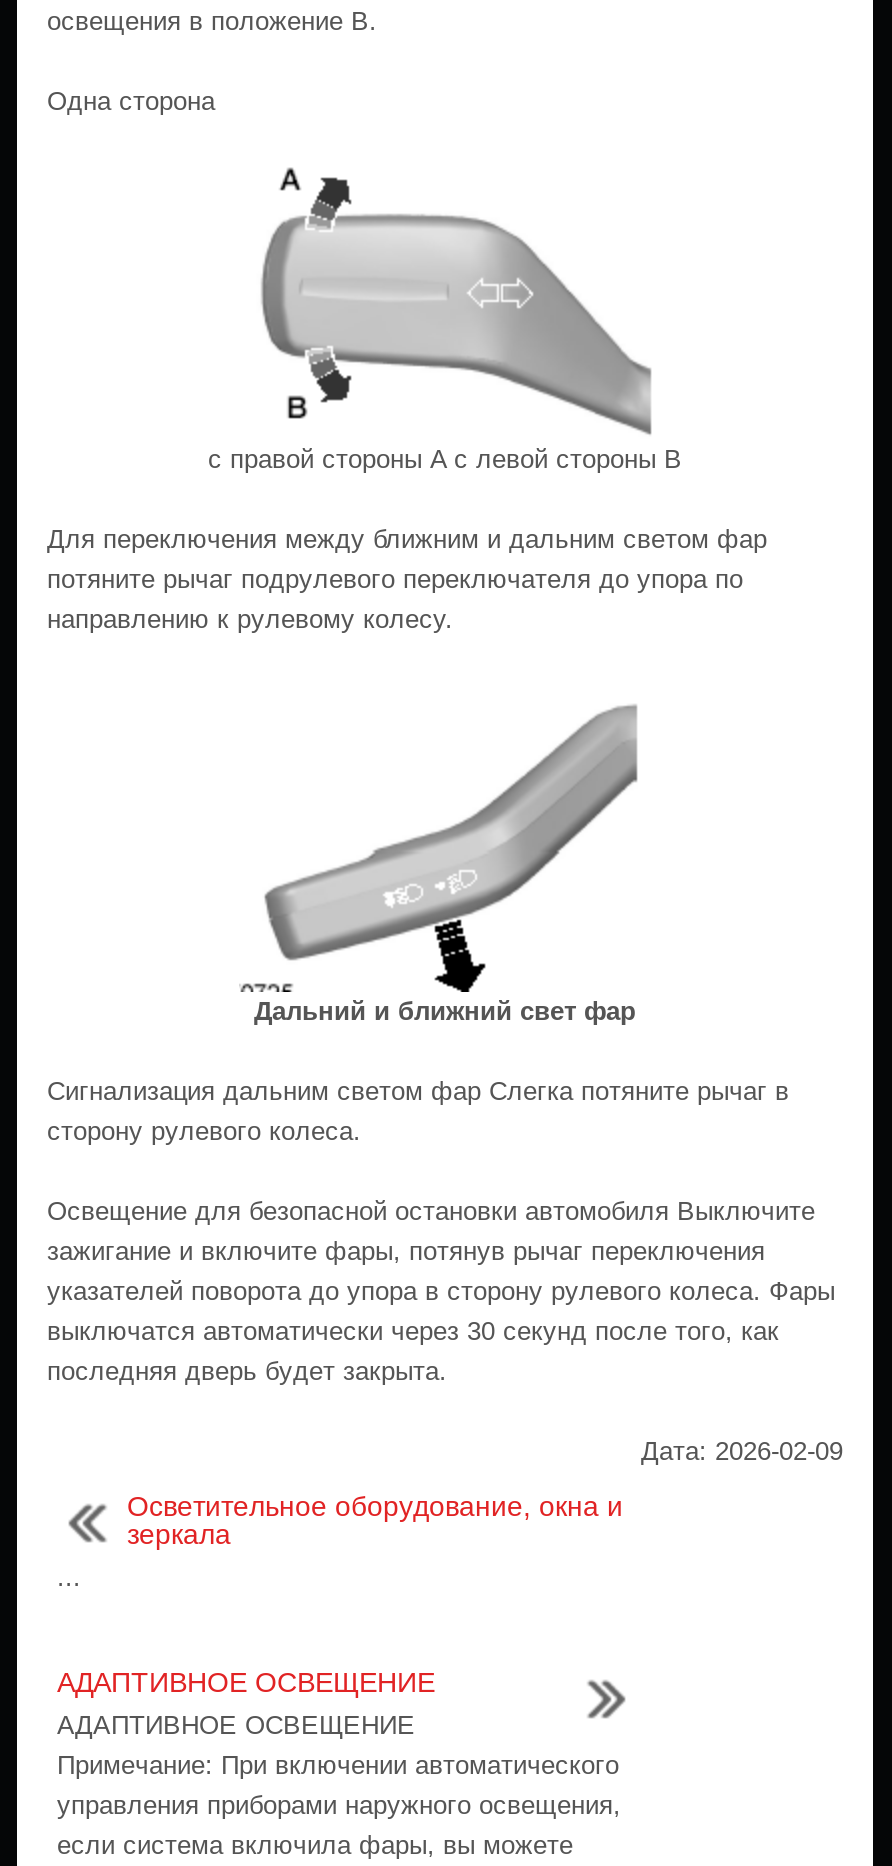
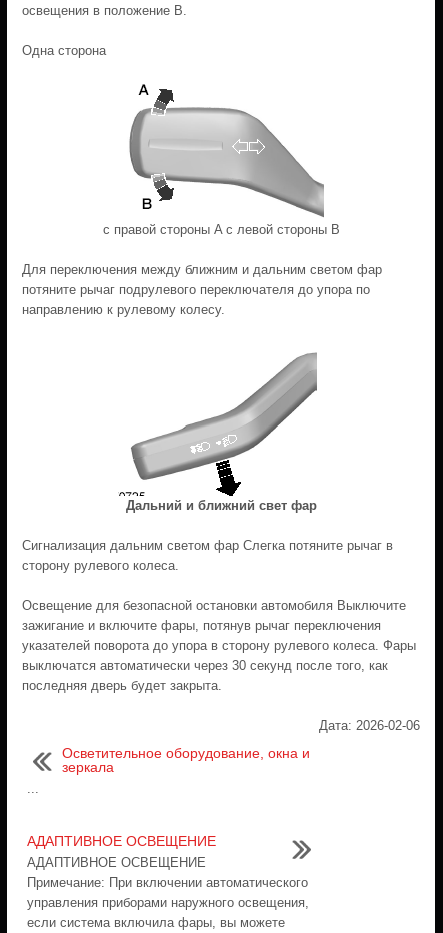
- Дата: 2026-02-09
+ Дата: 2026-02-06
